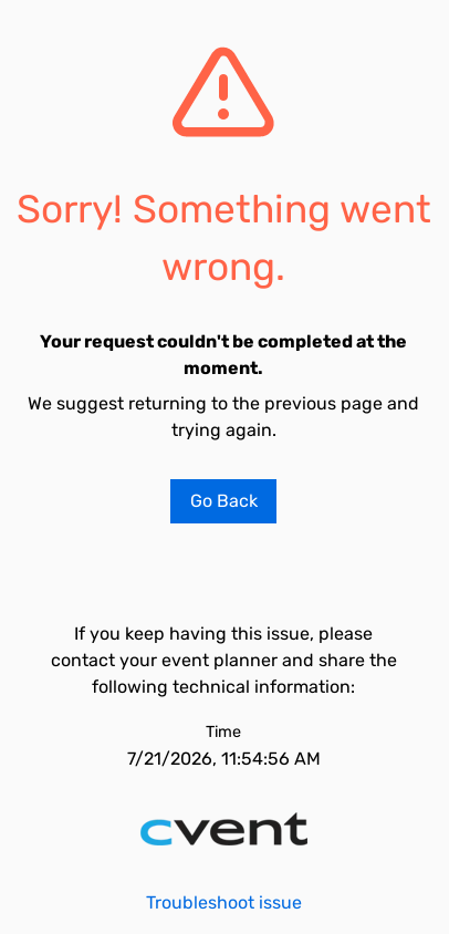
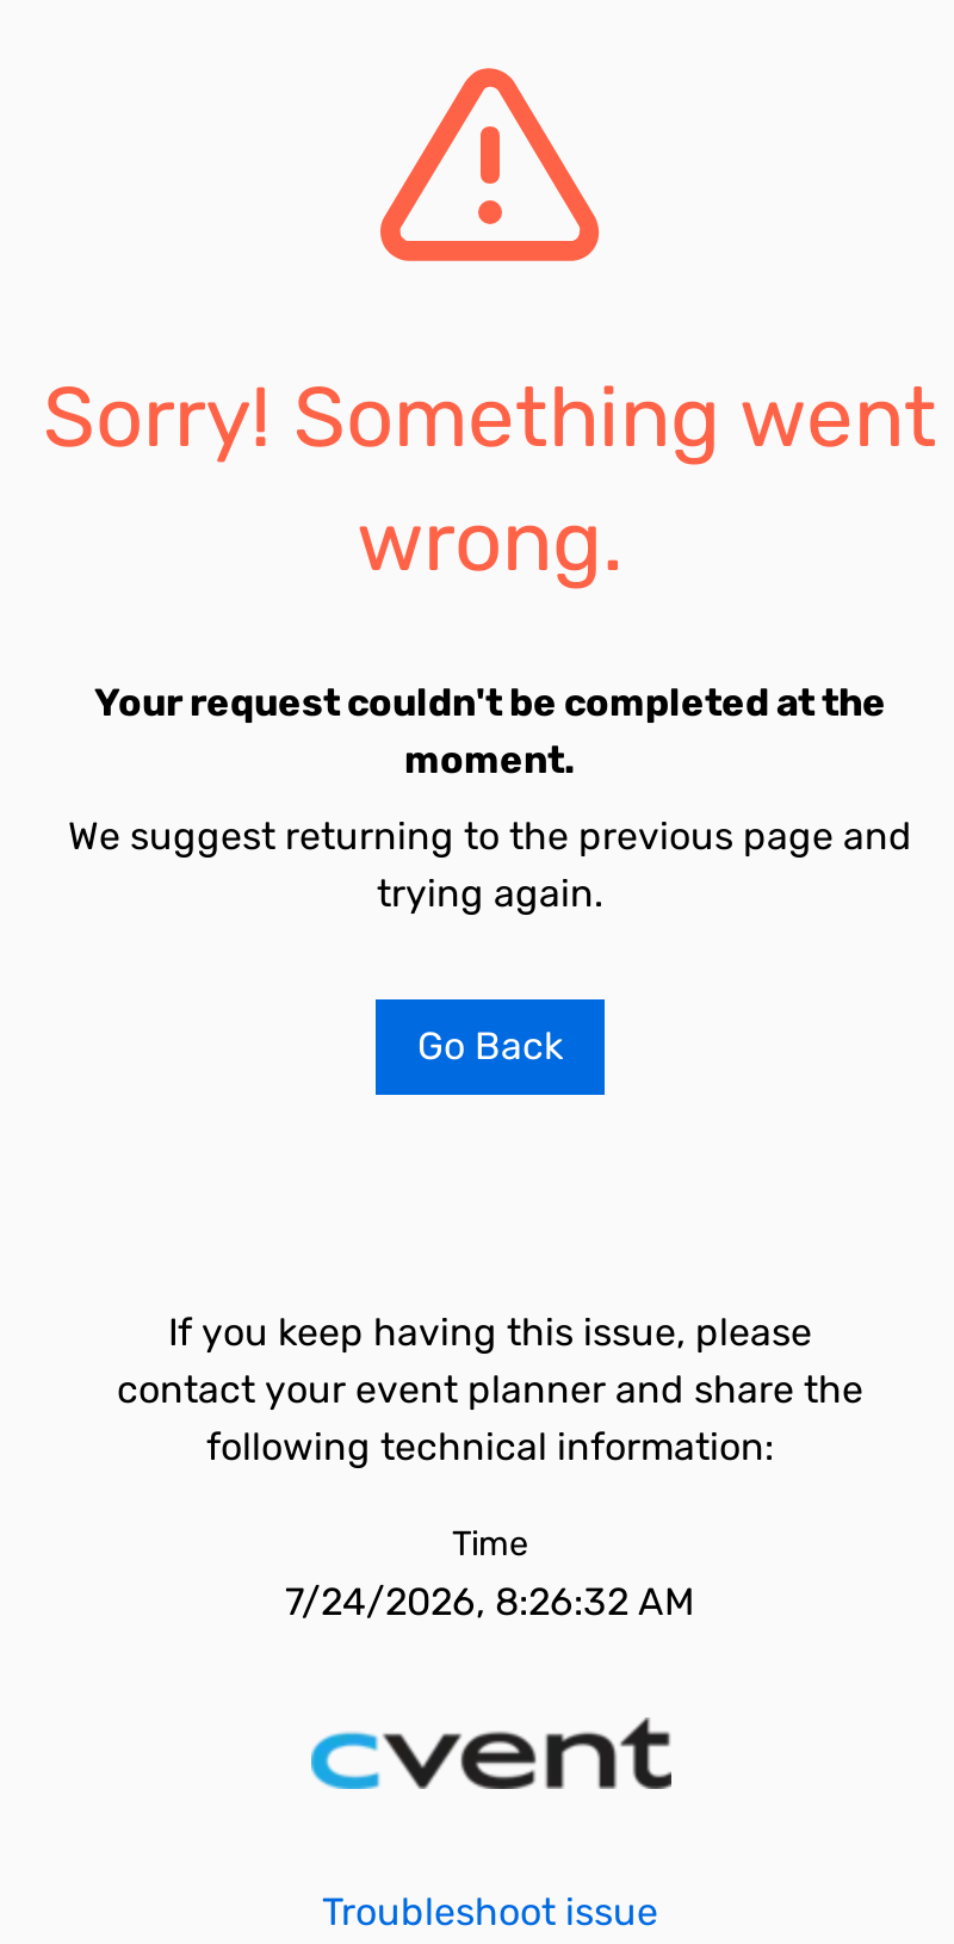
- 7/21/2026, 11:54:56 AM
+ 7/24/2026, 8:26:32 AM
